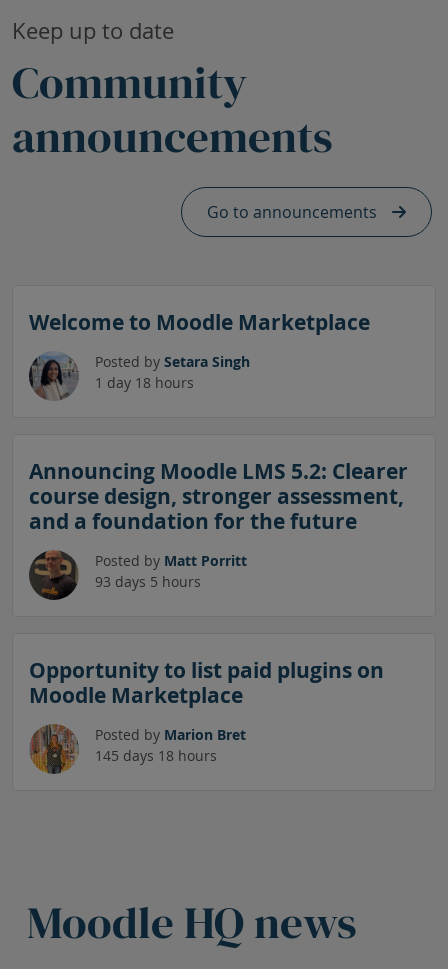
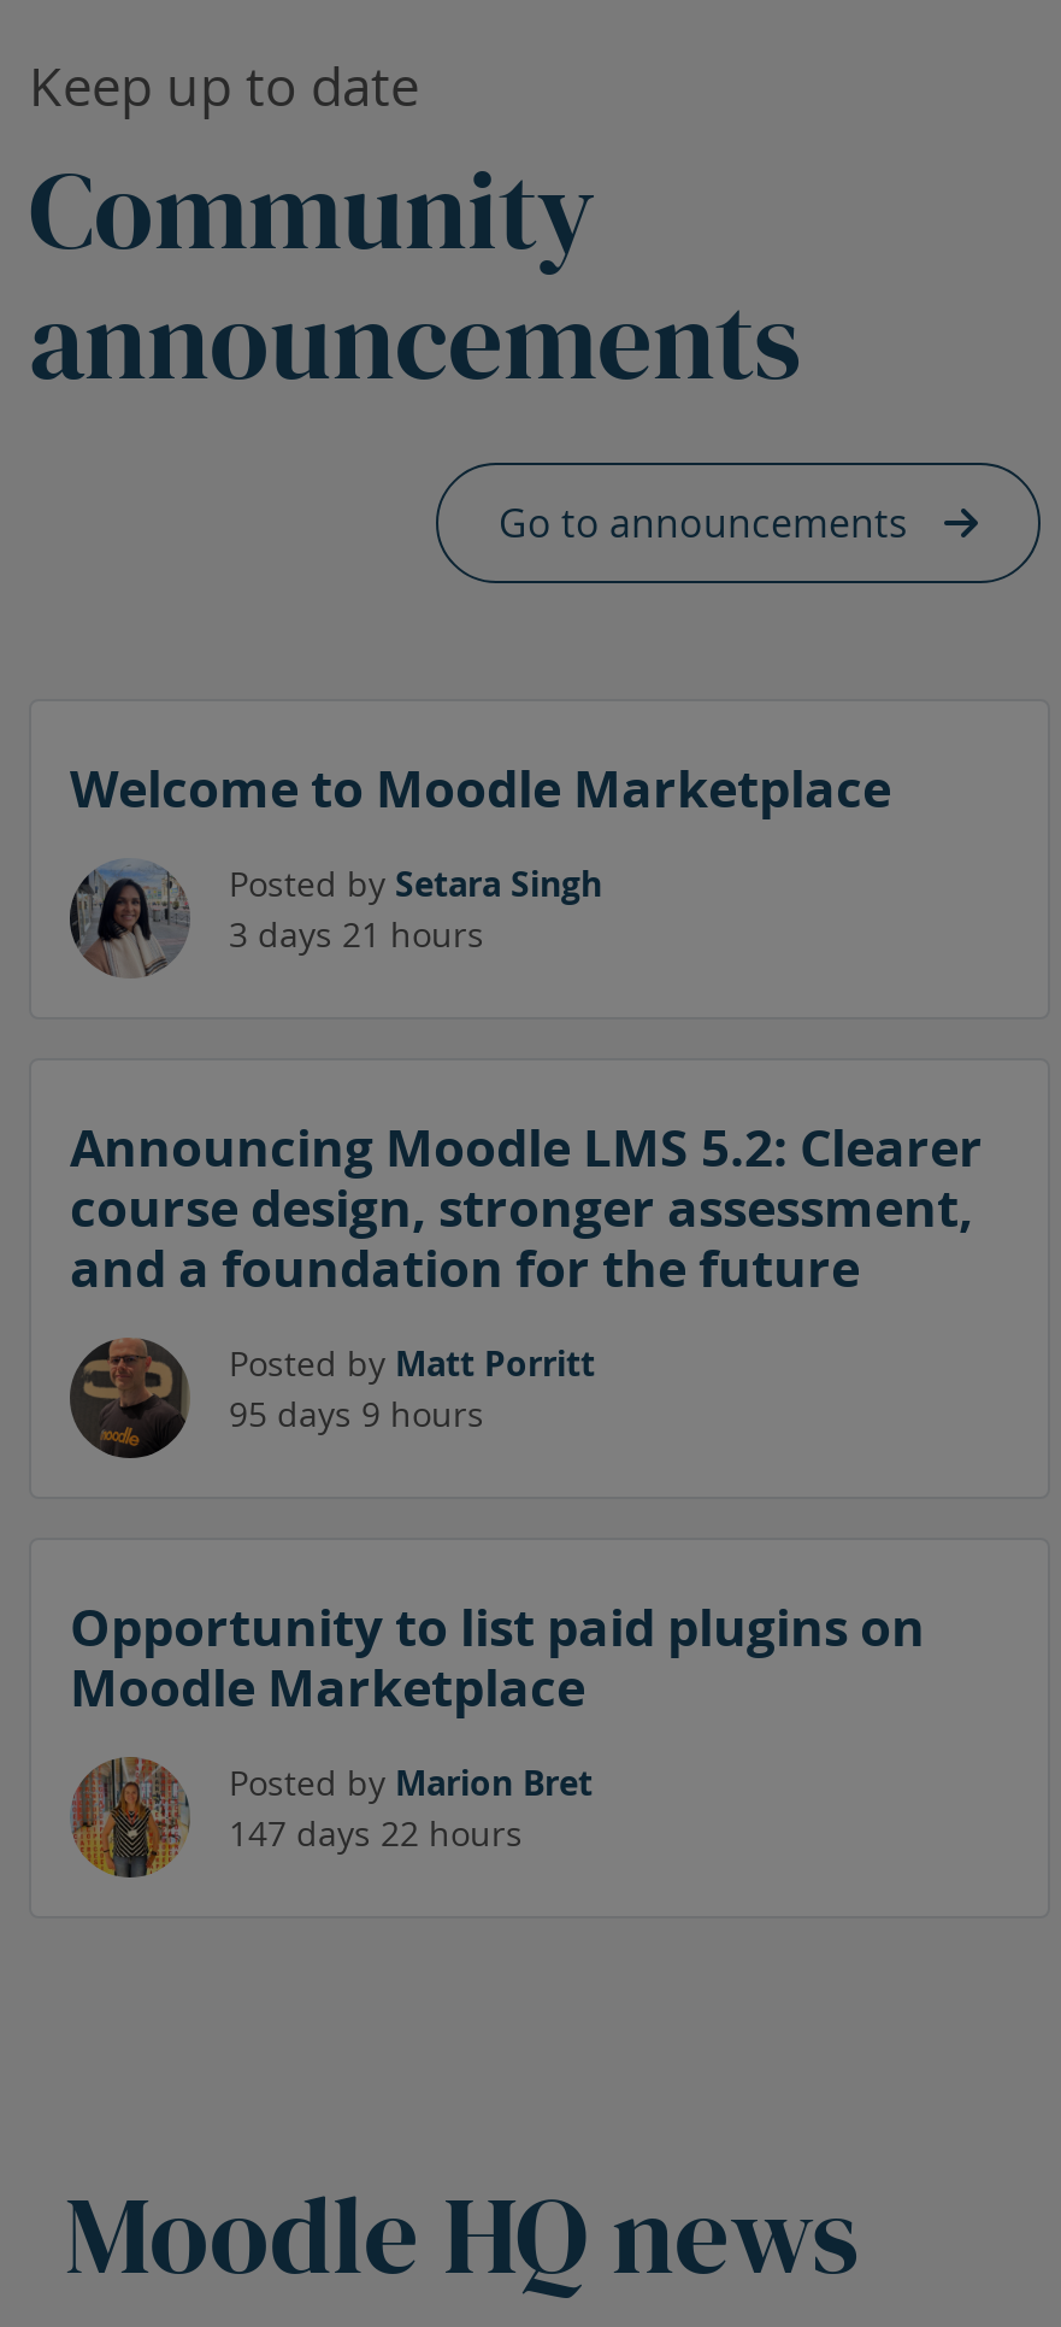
- 1 day 18 hours
+ 3 days 21 hours

- 93 days 5 hours
+ 95 days 9 hours

- 145 days 18 hours
+ 147 days 22 hours
